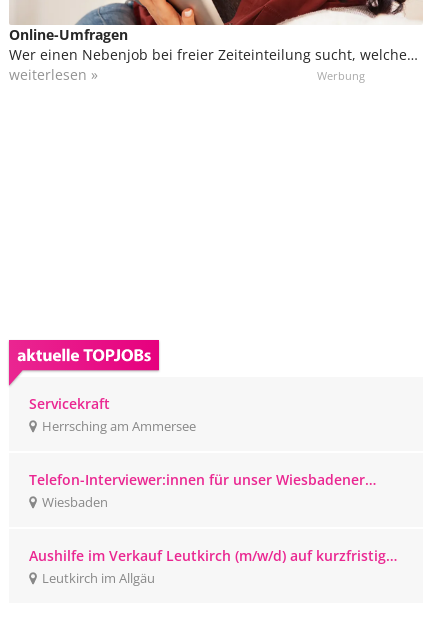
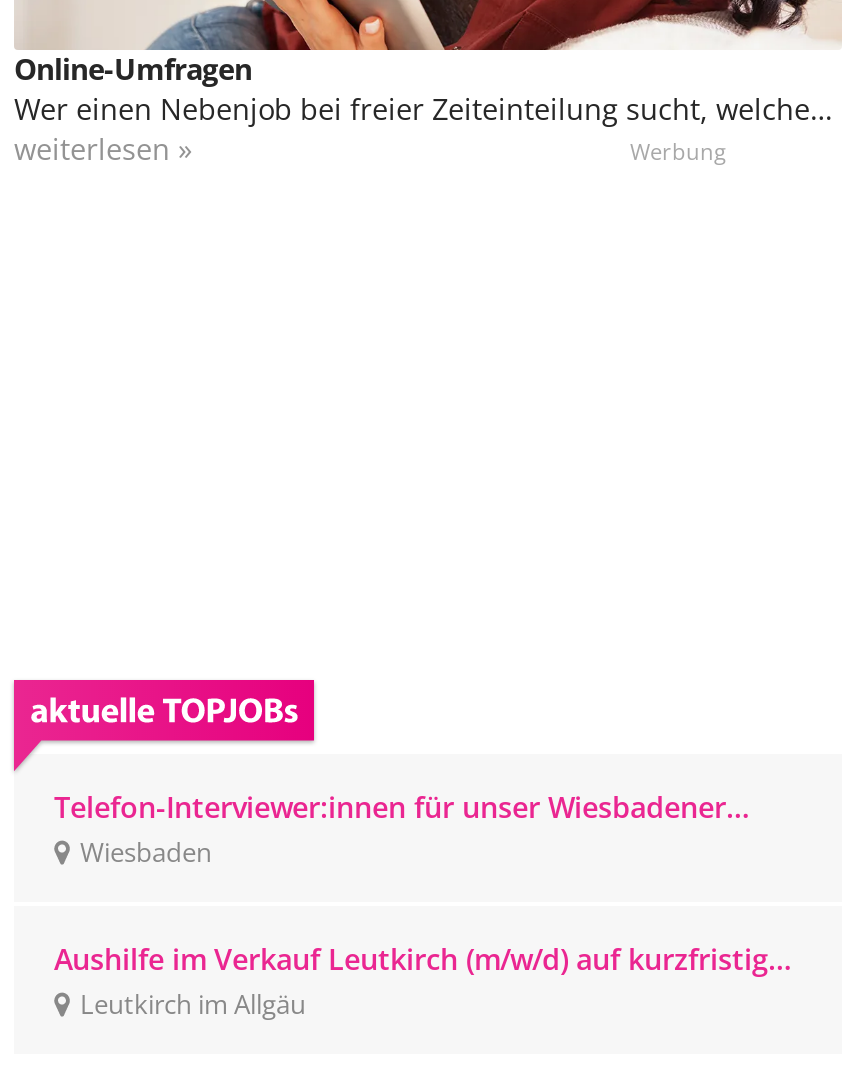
- Servicekraft
- Herrsching am Ammersee
